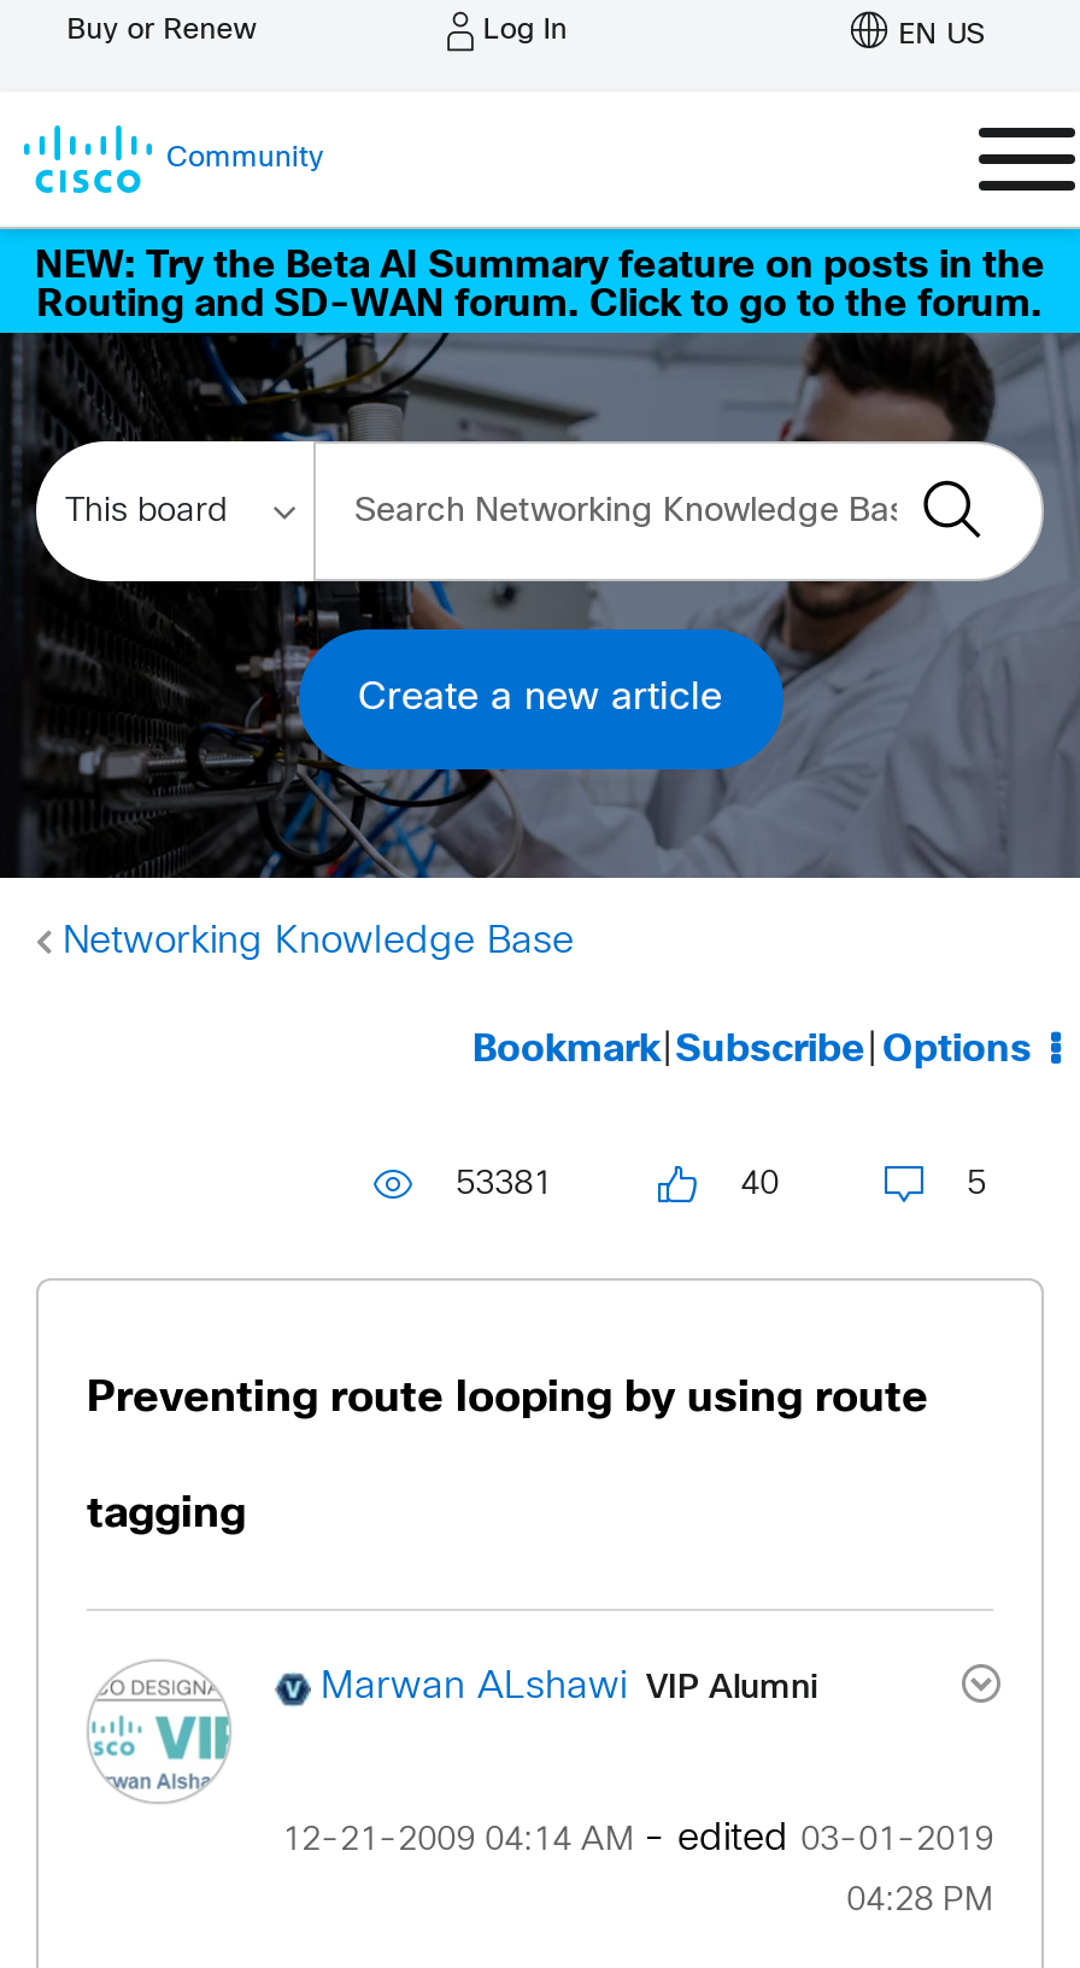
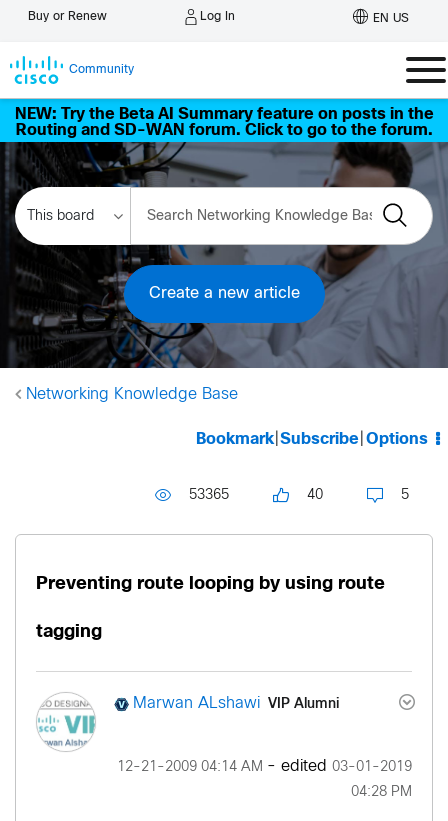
- 53381
+ 53365
